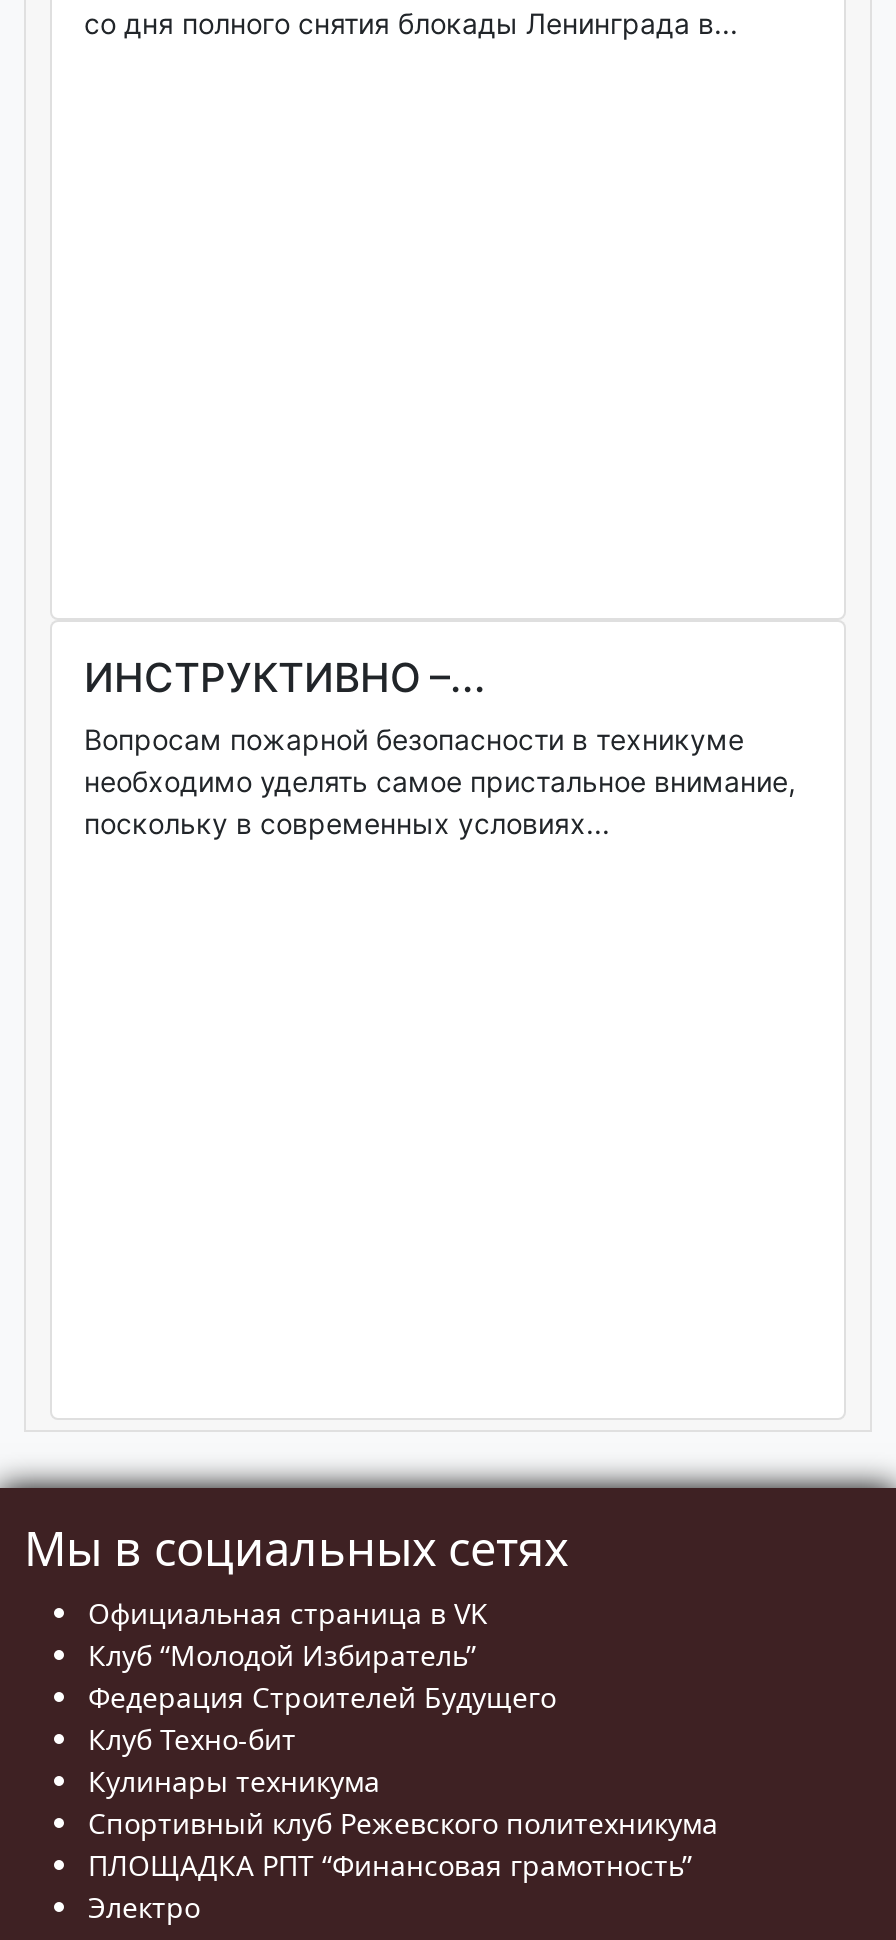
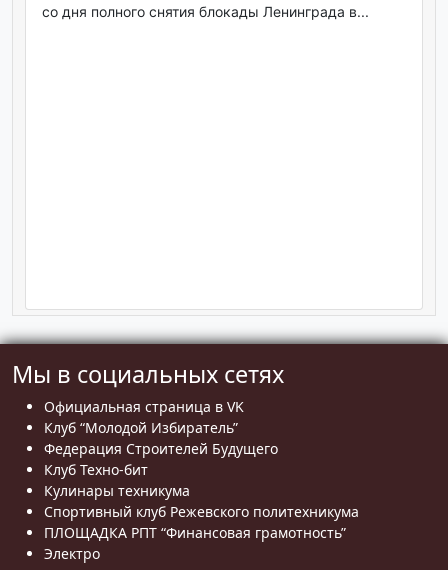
- ИНСТРУКТИВНО –...
- Вопросам пожарной безопасности в техникуме
- необходимо уделять самое пристальное внимание,
- поскольку в современных условиях...
